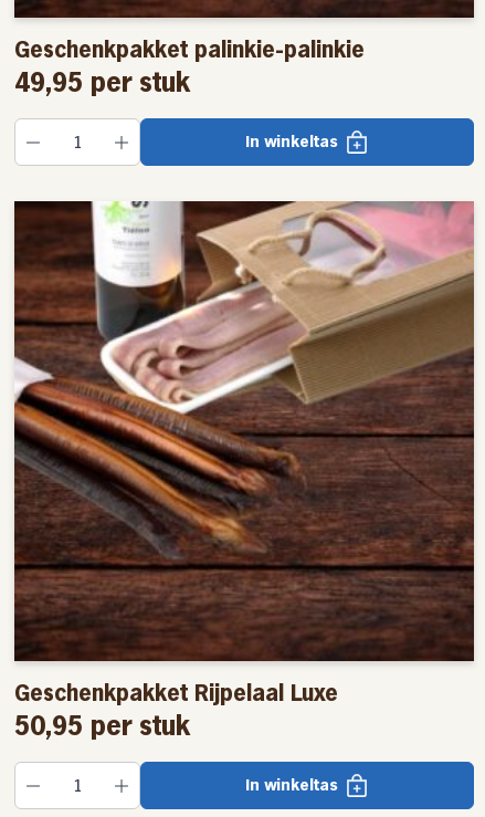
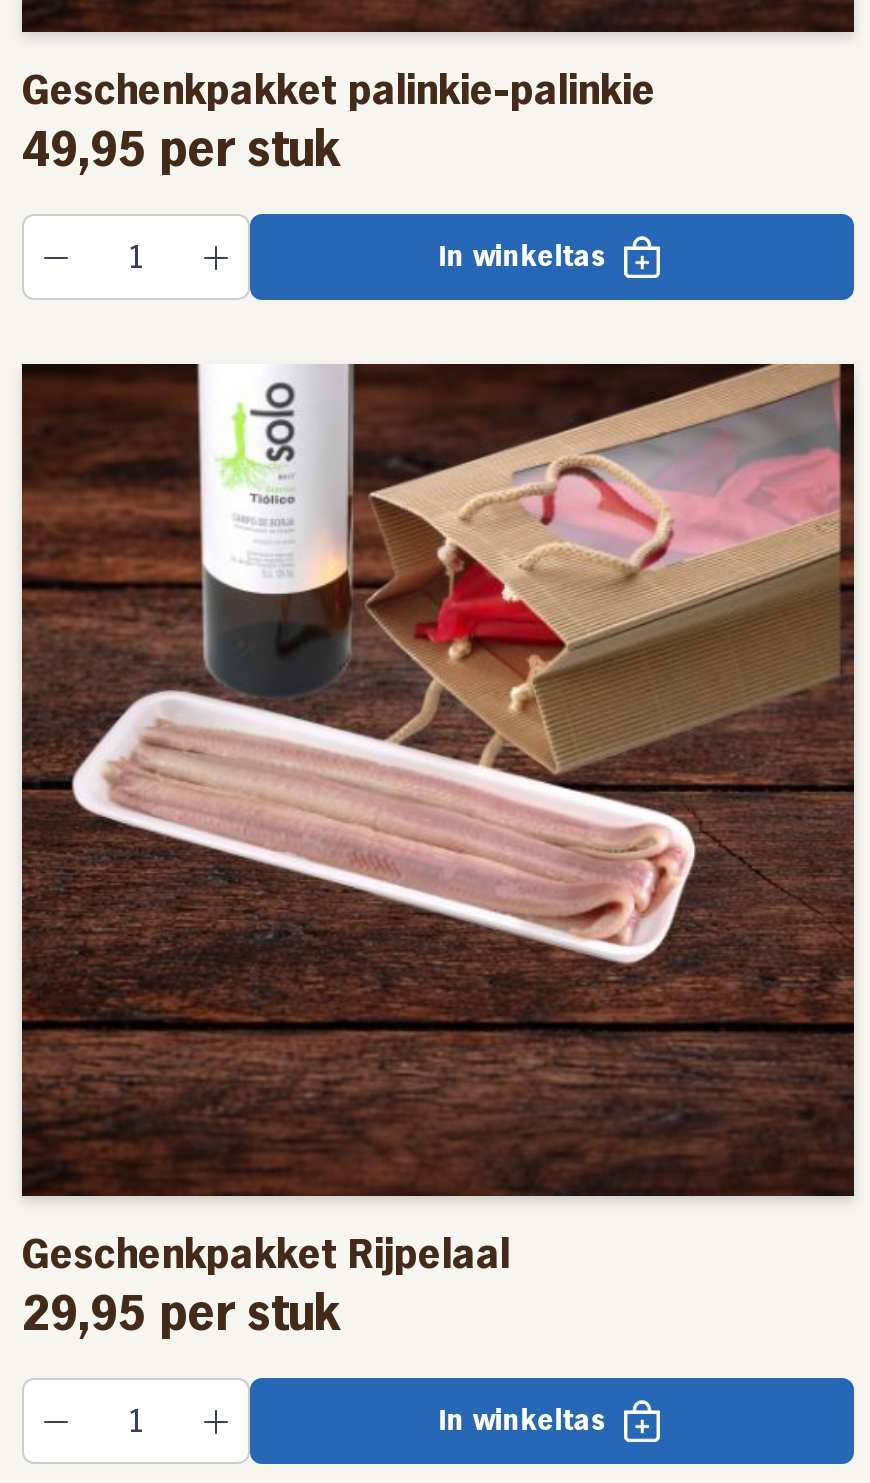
- [image]
+ [image]

- Geschenkpakket Rijpelaal Luxe
- 50,95 per stuk
+ Geschenkpakket Rijpelaal
+ 29,95 per stuk
